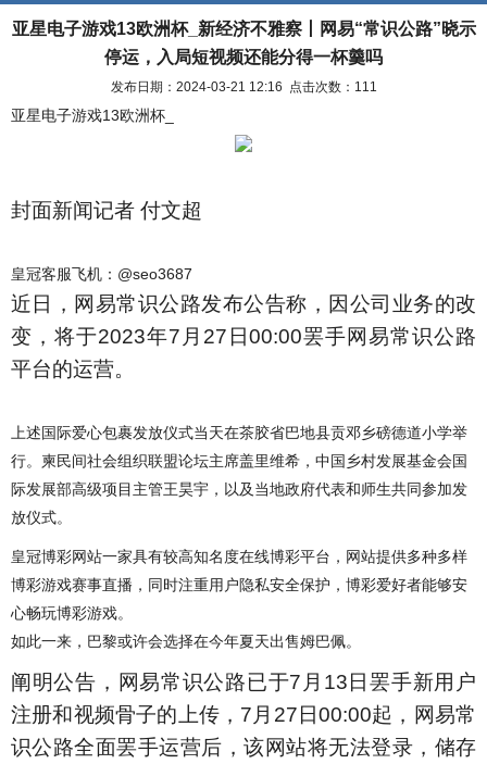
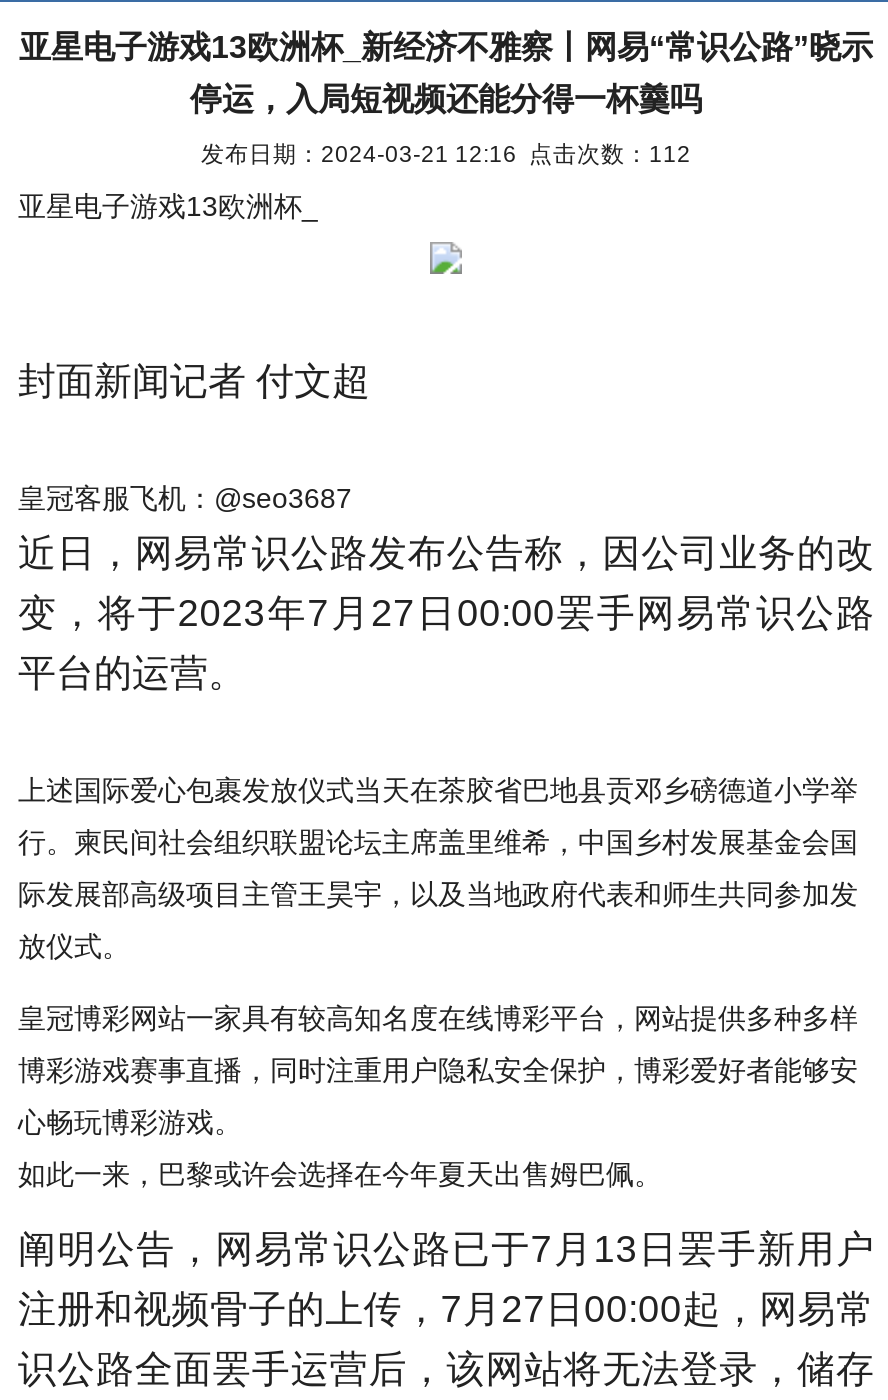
- 发布日期：2024-03-21 12:16 点击次数：111
+ 发布日期：2024-03-21 12:16 点击次数：112
